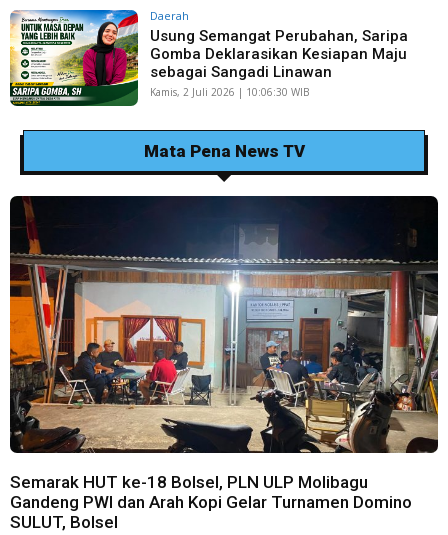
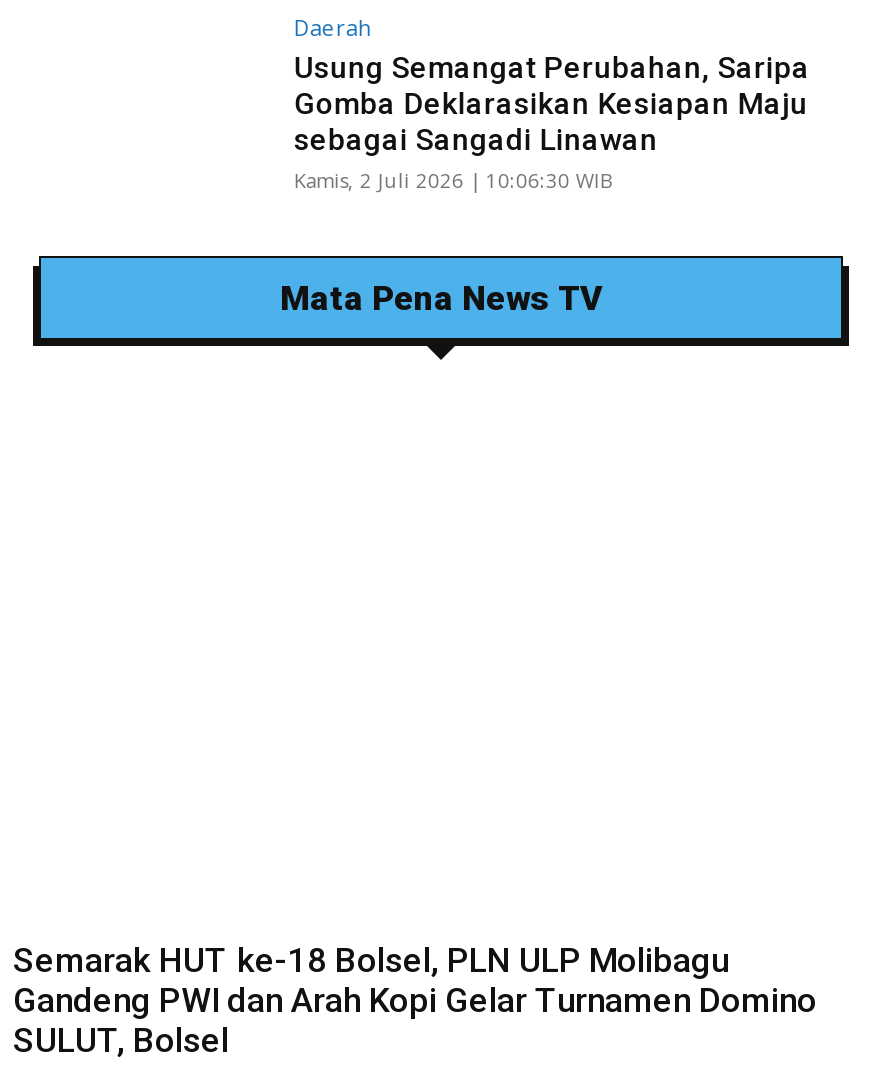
- [image]

- [image]
